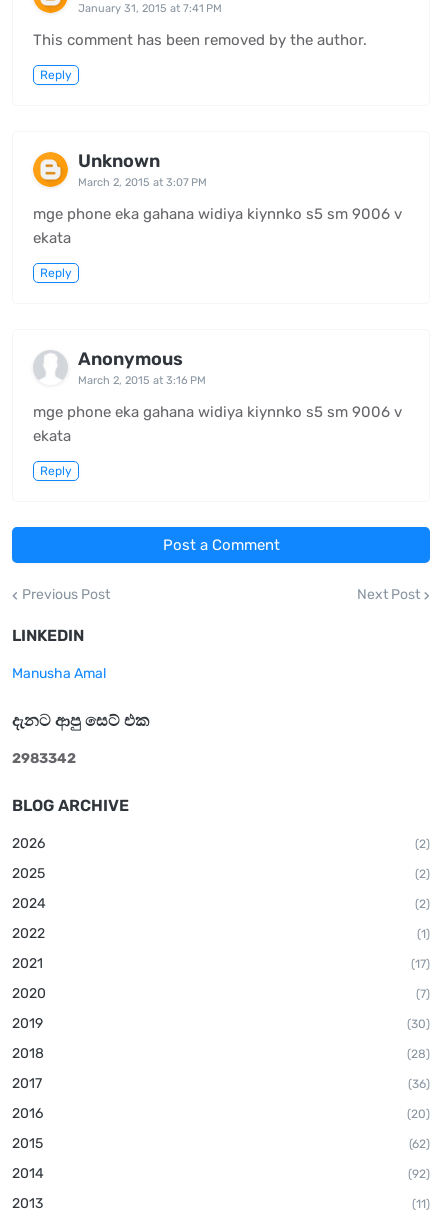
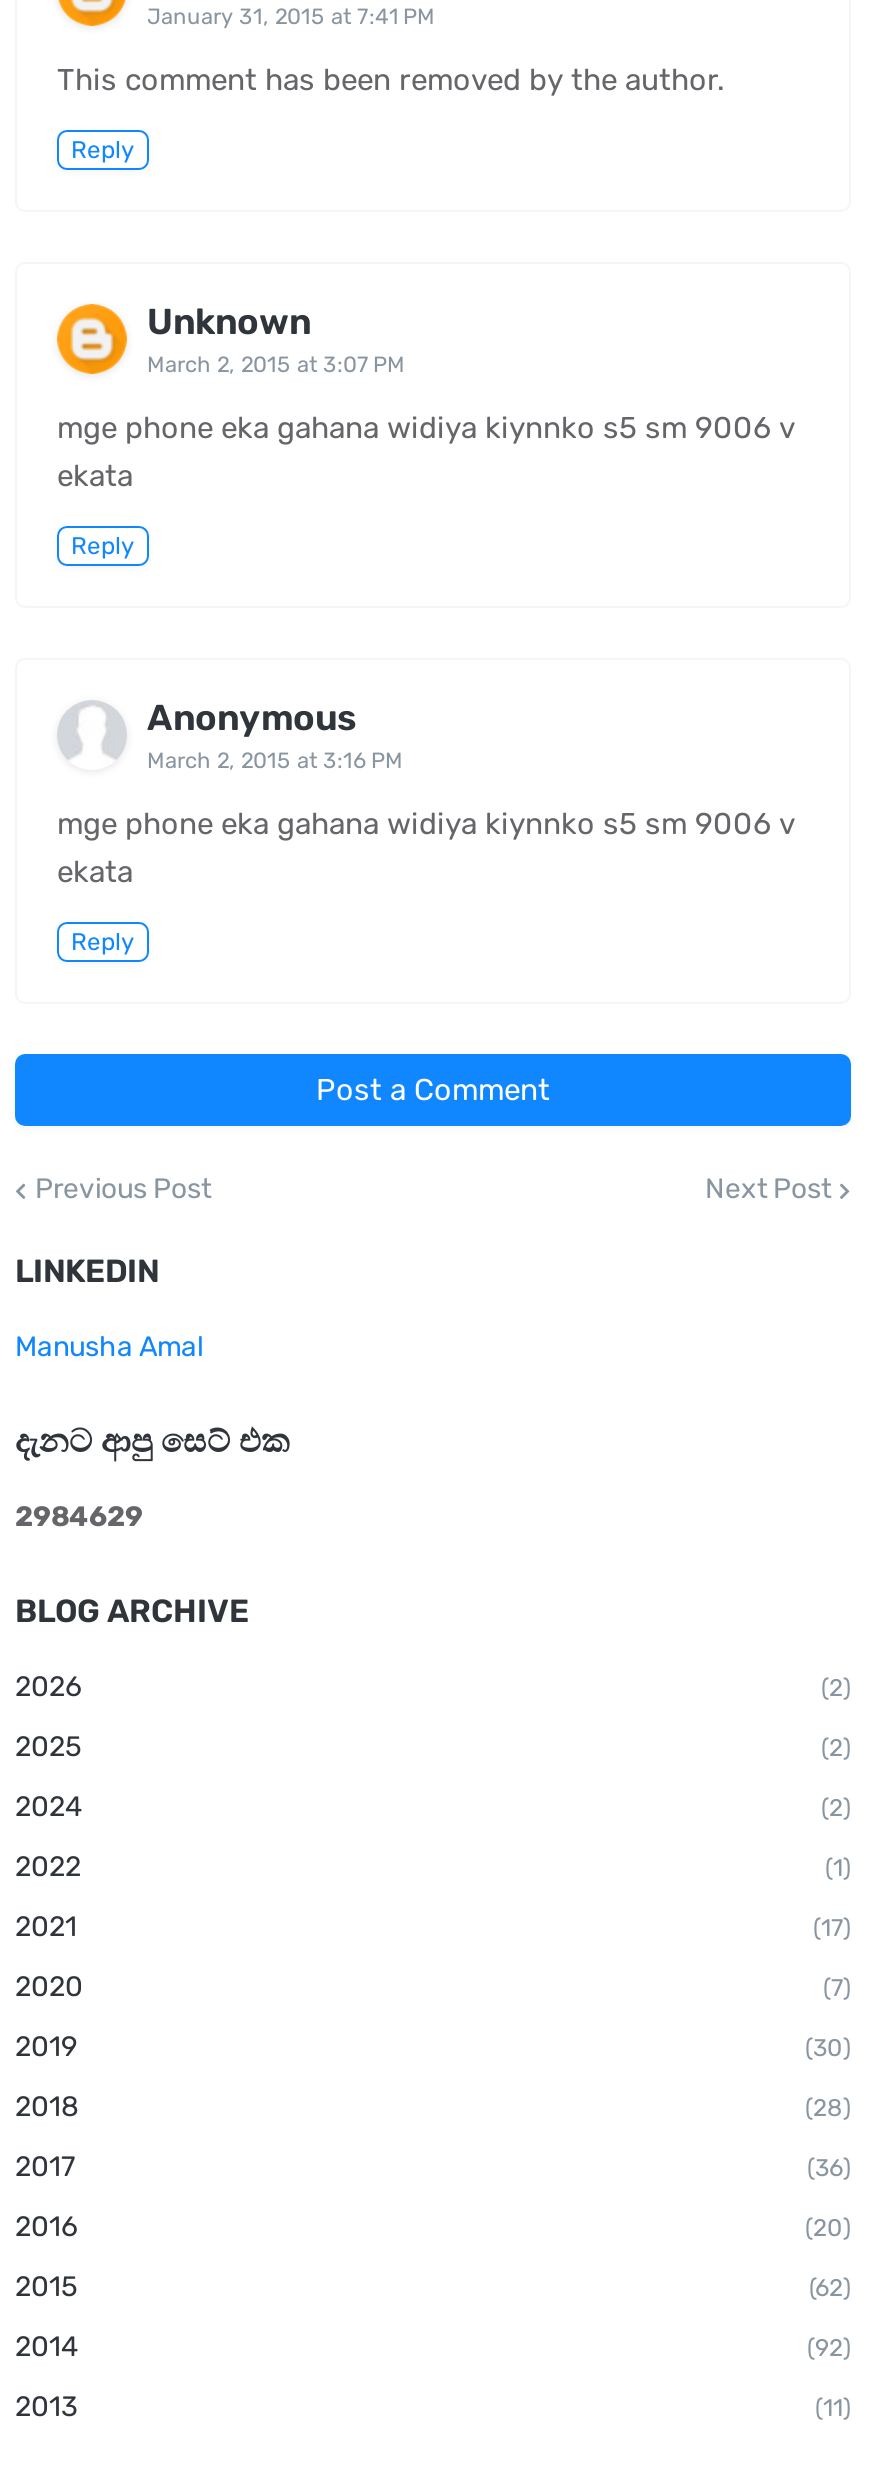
- 2983342
+ 2984629
